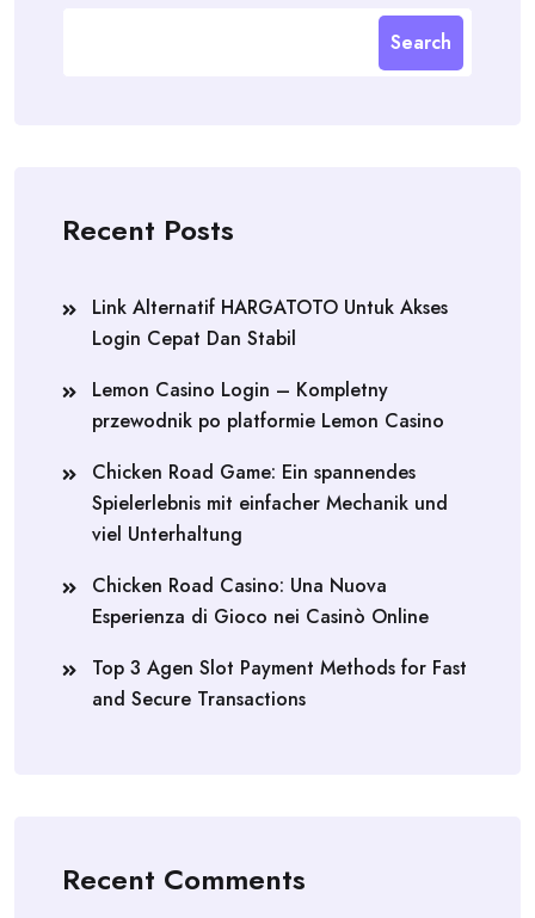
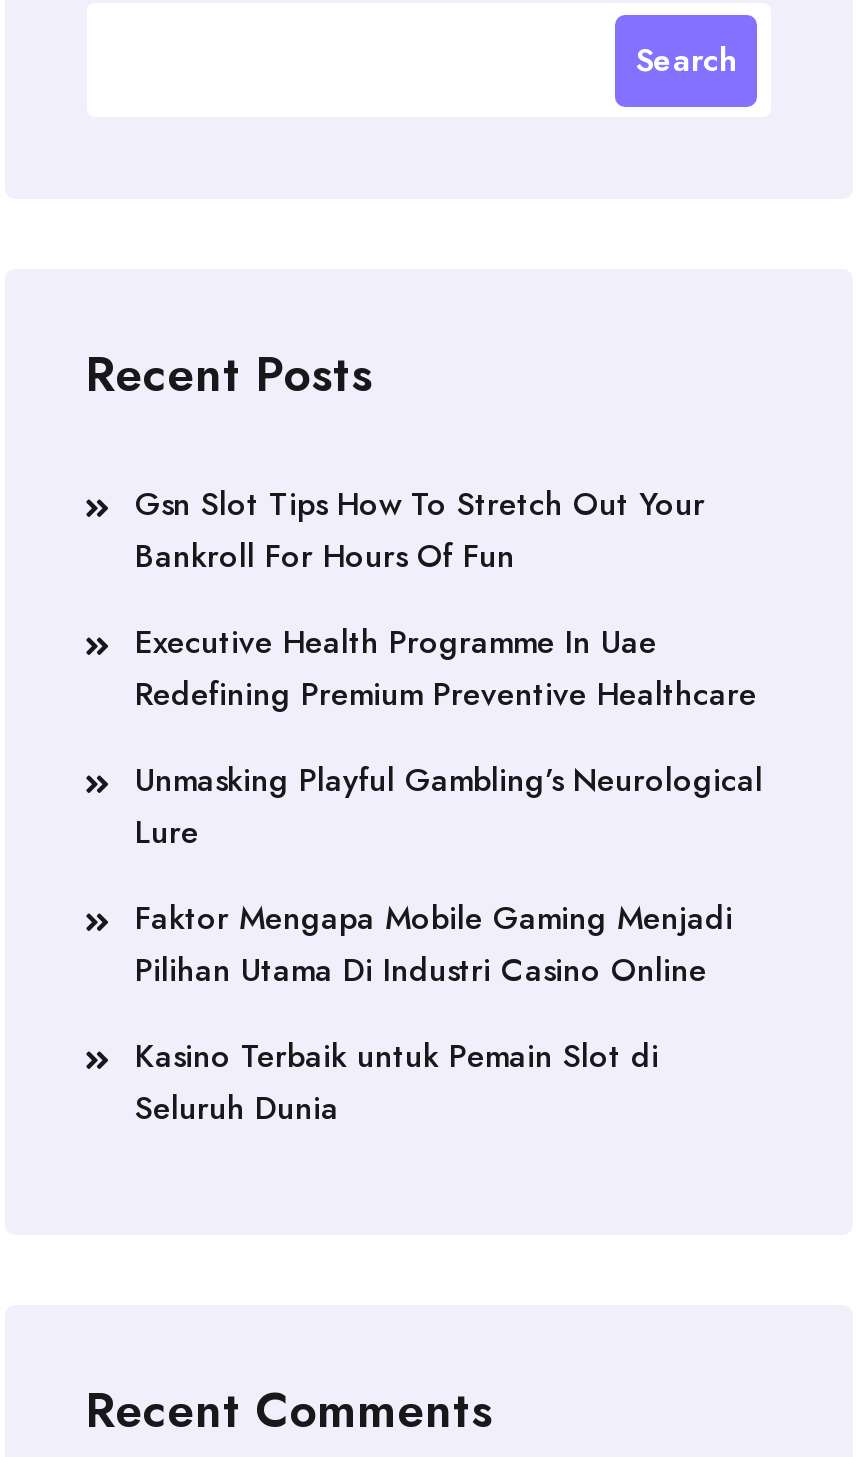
- Link Alternatif HARGATOTO Untuk Akses
- Login Cepat Dan Stabil
+ Gsn Slot Tips How To Stretch Out Your
+ Bankroll For Hours Of Fun

- Lemon Casino Login – Kompletny
- przewodnik po platformie Lemon Casino
+ Executive Health Programme In Uae
+ Redefining Premium Preventive Healthcare

- Chicken Road Game: Ein spannendes
- Spielerlebnis mit einfacher Mechanik und
- viel Unterhaltung
+ Unmasking Playful Gambling’s Neurological
+ Lure

- Chicken Road Casino: Una Nuova
- Esperienza di Gioco nei Casinò Online
+ Faktor Mengapa Mobile Gaming Menjadi
+ Pilihan Utama Di Industri Casino Online

- Top 3 Agen Slot Payment Methods for Fast
- and Secure Transactions
+ Kasino Terbaik untuk Pemain Slot di
+ Seluruh Dunia
